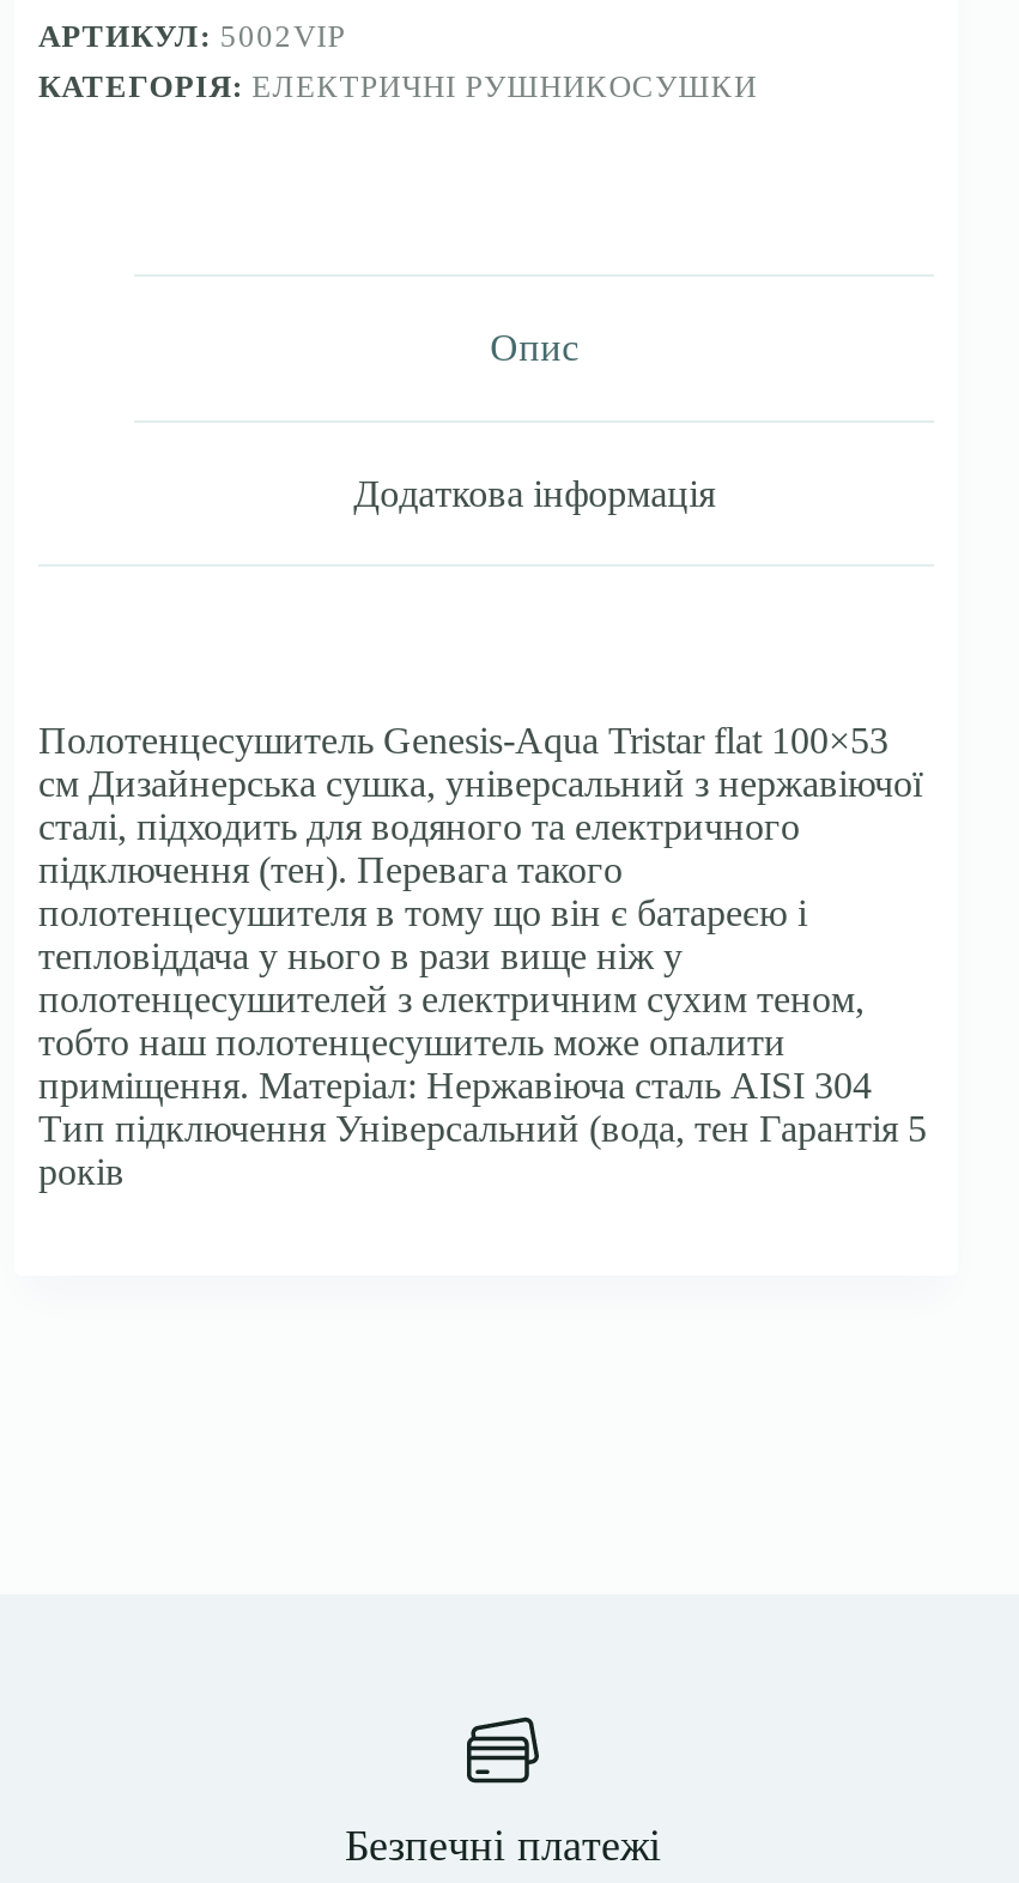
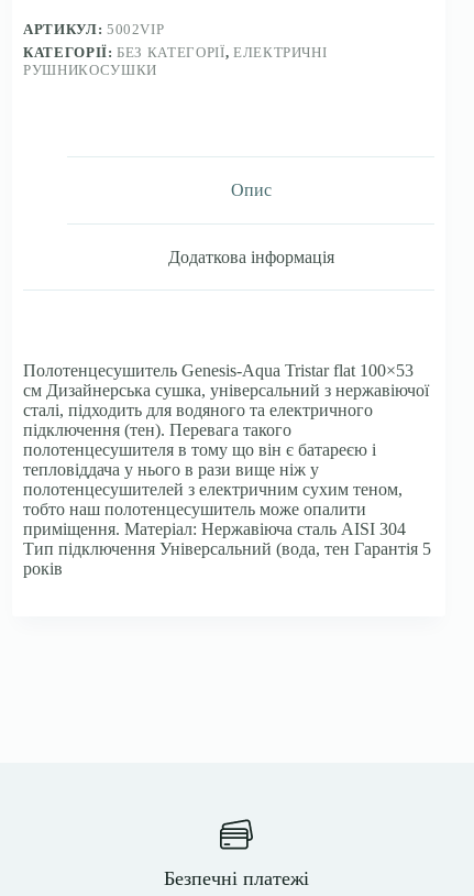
- КАТЕГОРІЯ: ЕЛЕКТРИЧНІ РУШНИКОСУШКИ
+ КАТЕГОРІЇ: БЕЗ КАТЕГОРІЇ, ЕЛЕКТРИЧНІ
+ РУШНИКОСУШКИ
